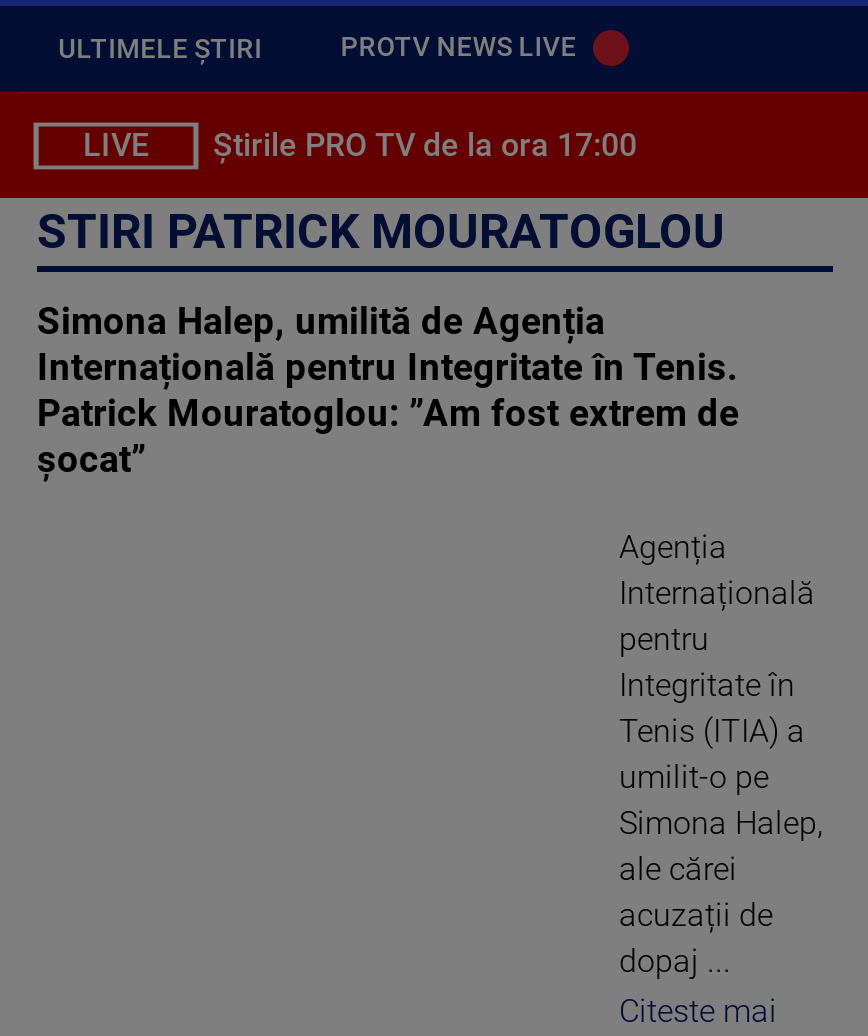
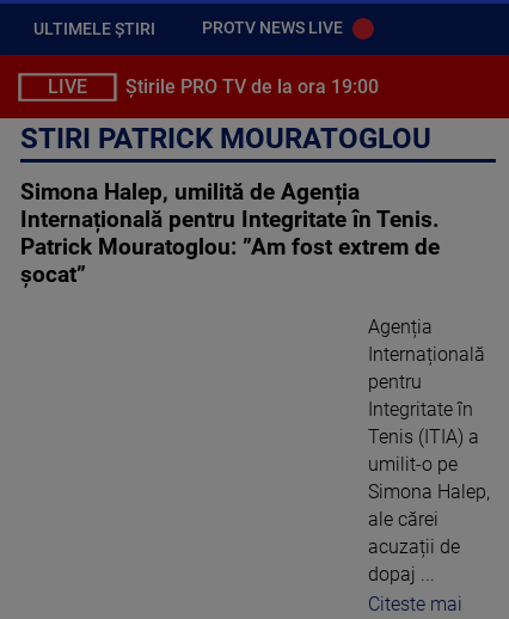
- Știrile PRO TV de la ora 17:00
+ Știrile PRO TV de la ora 19:00
